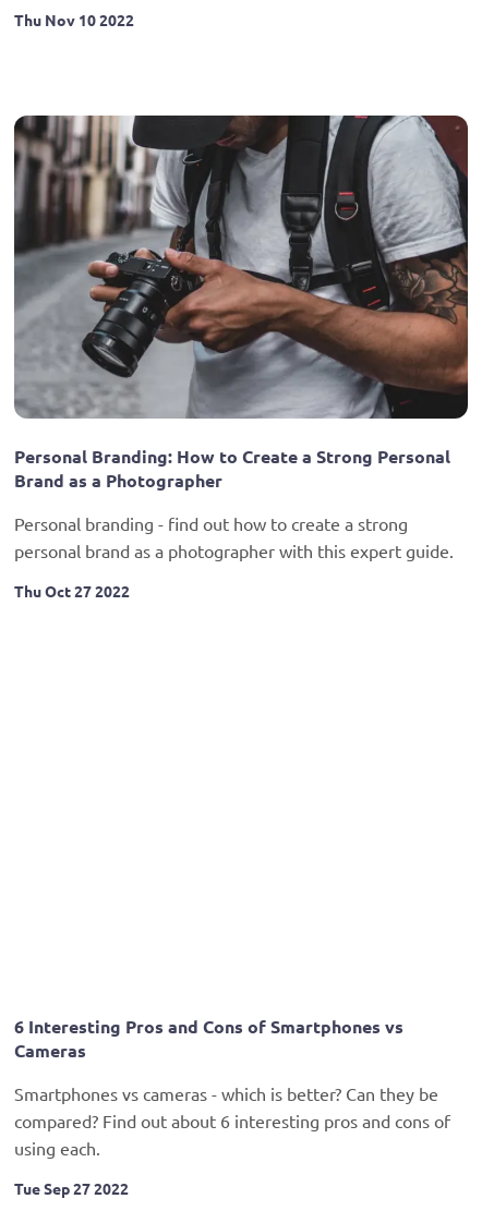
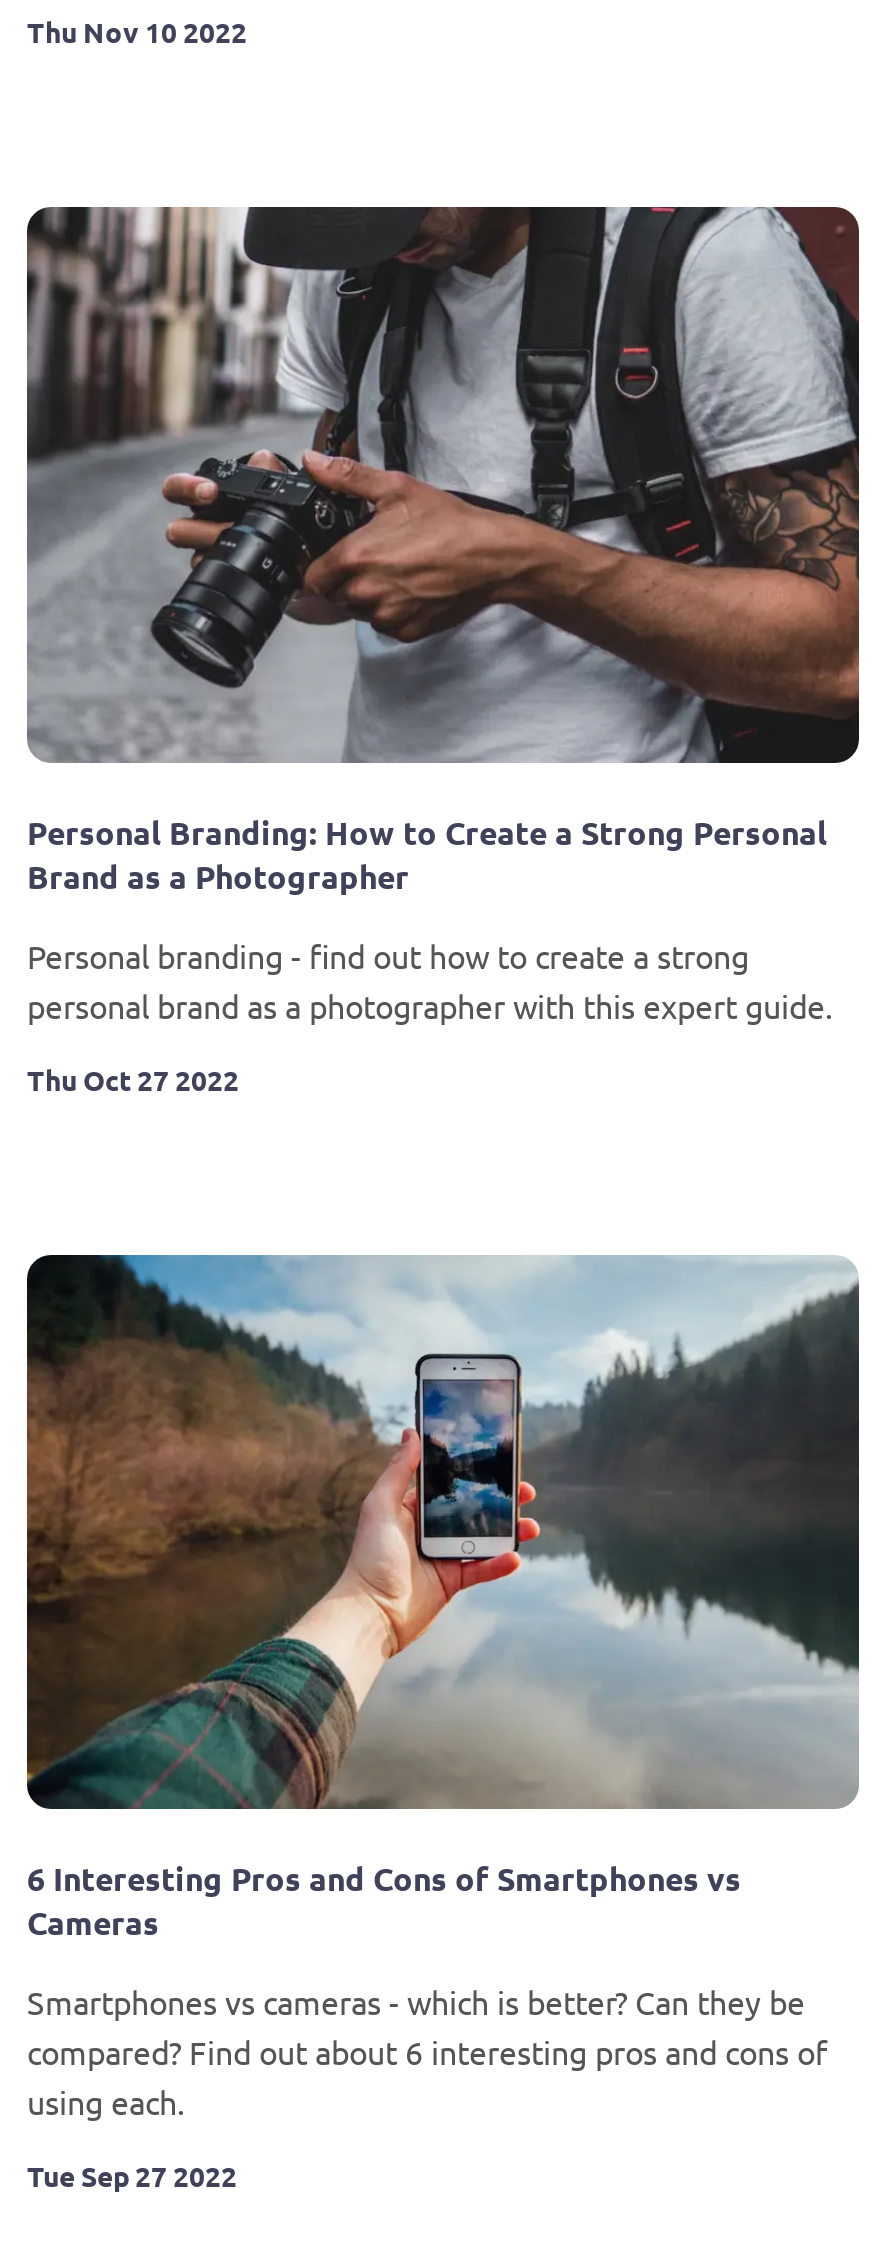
+ [image]
